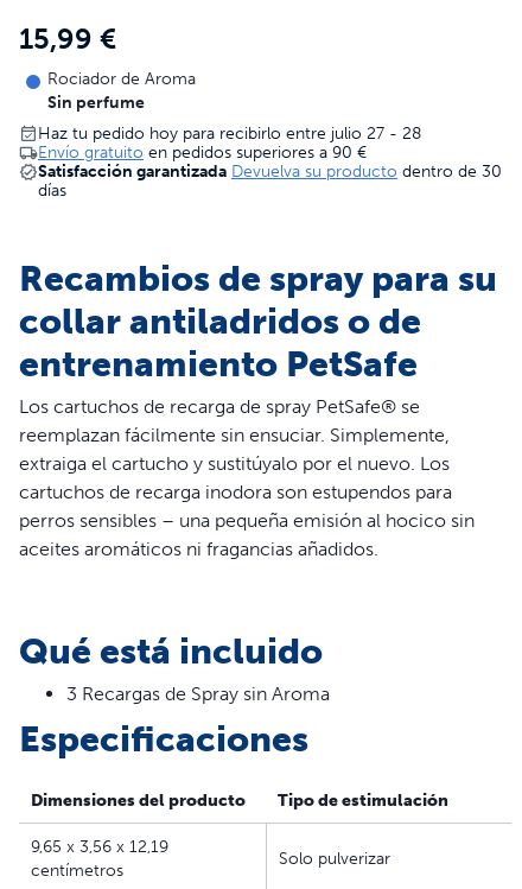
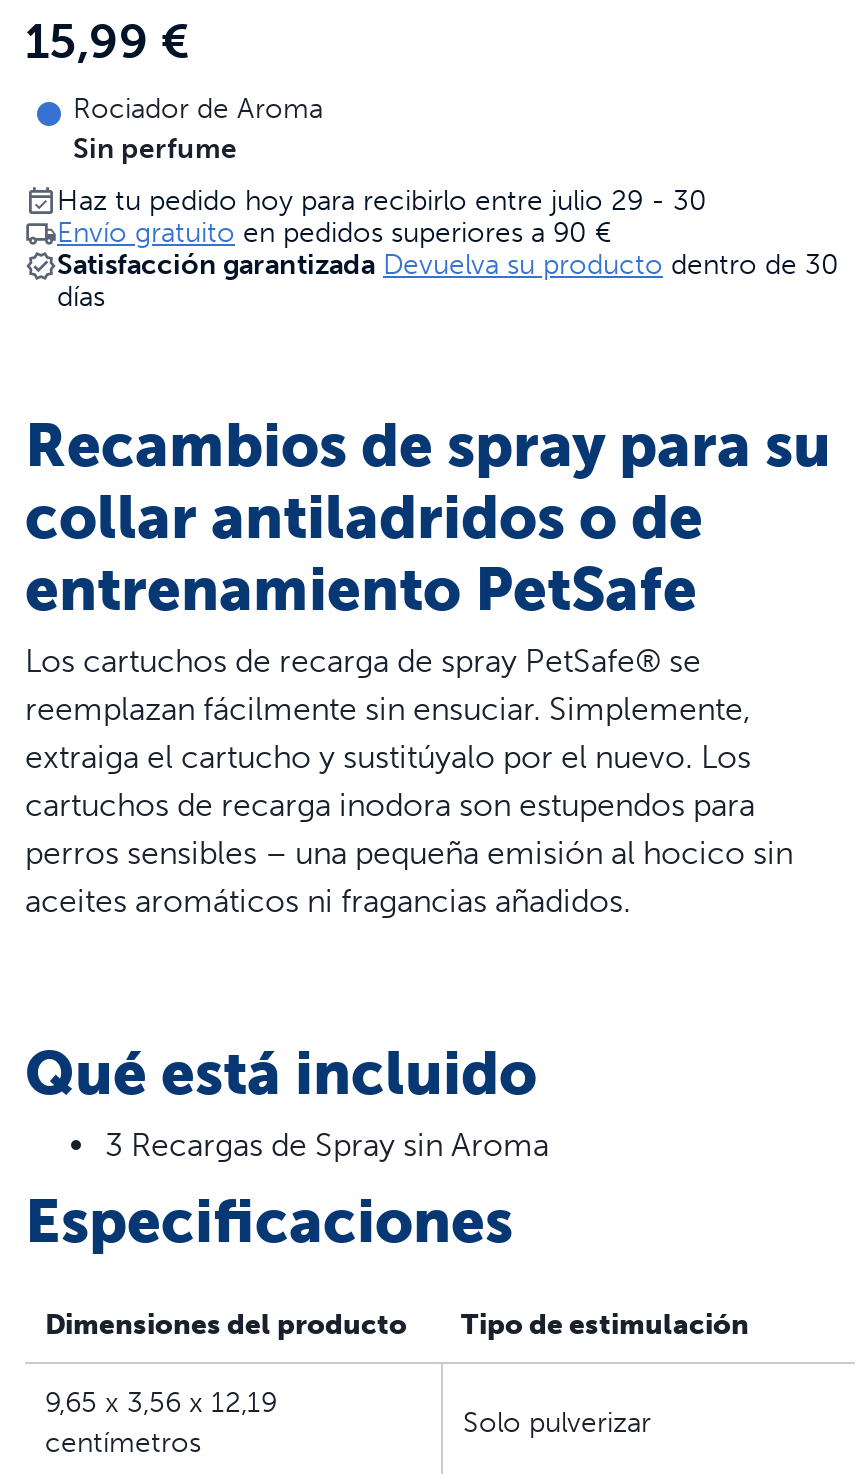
- Haz tu pedido hoy para recibirlo entre julio 27 - 28
+ Haz tu pedido hoy para recibirlo entre julio 29 - 30
